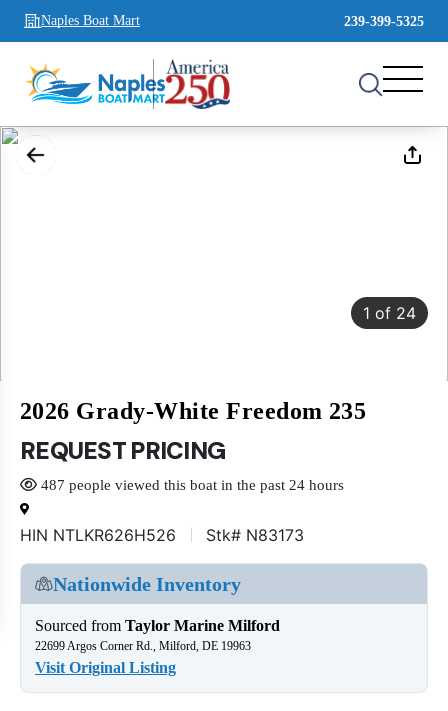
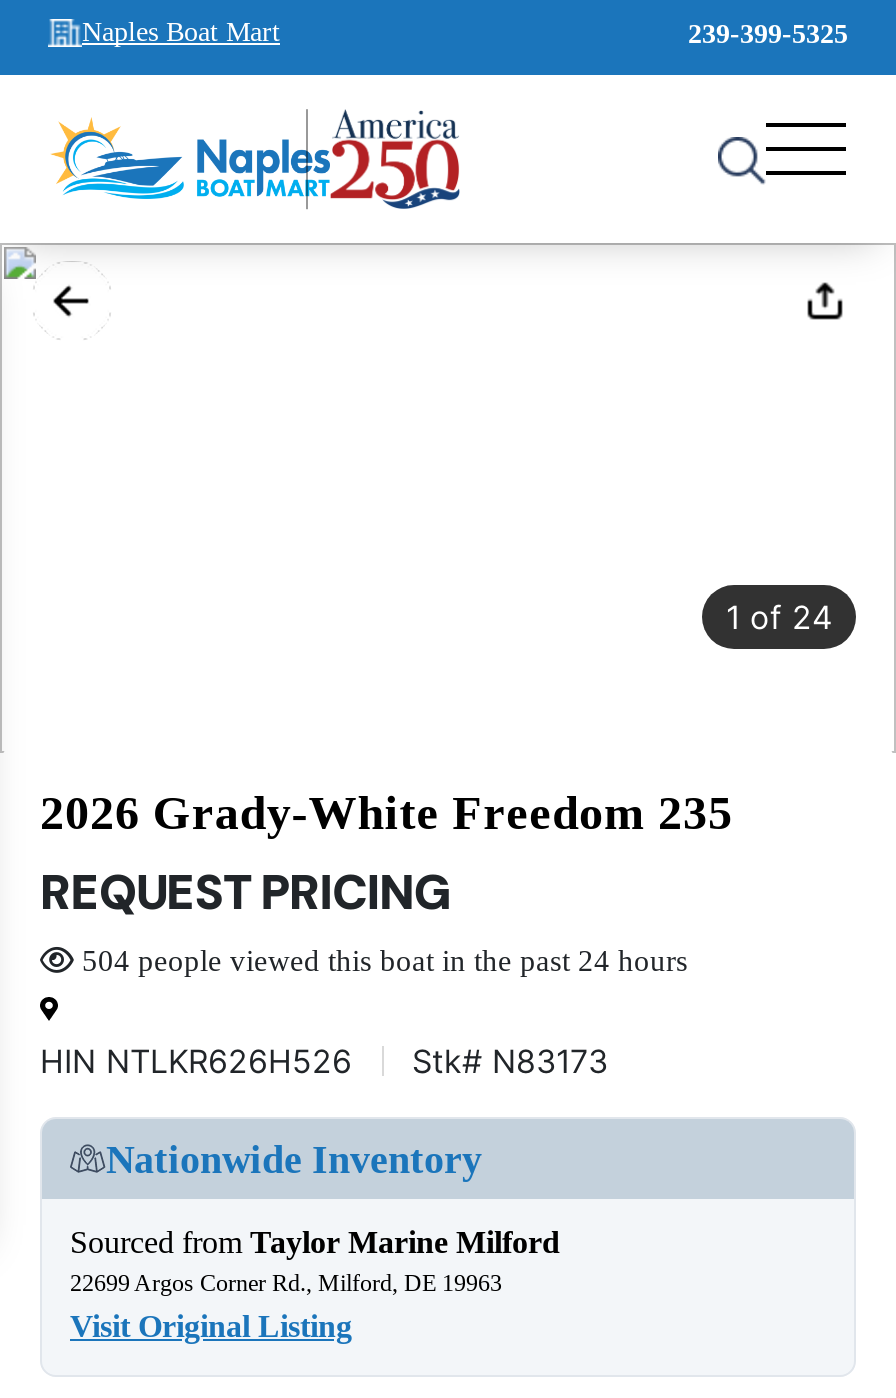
- 487 people viewed this boat in the past 24 hours
+ 504 people viewed this boat in the past 24 hours
